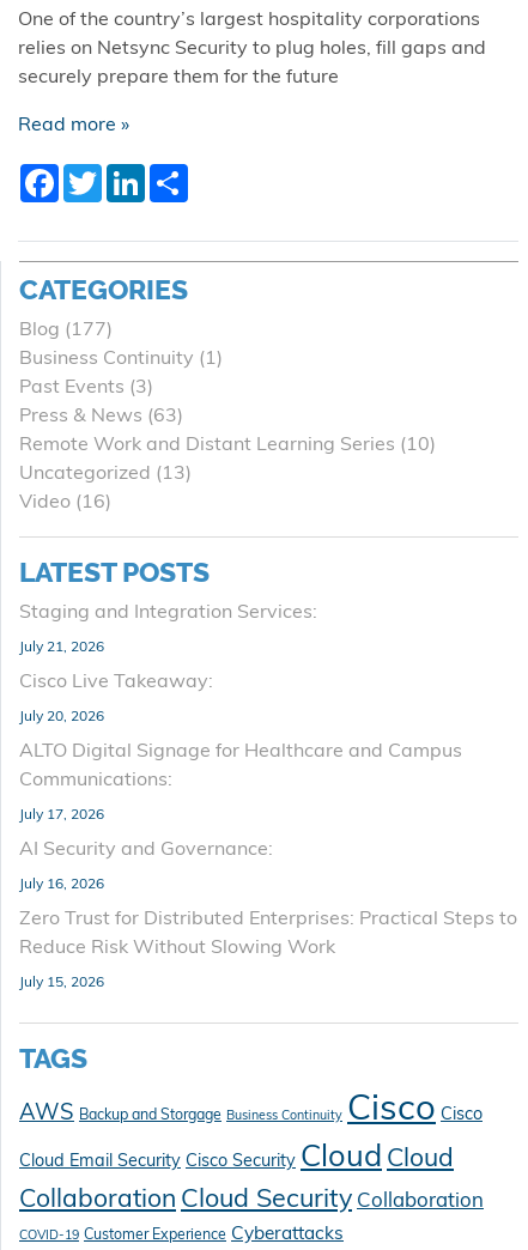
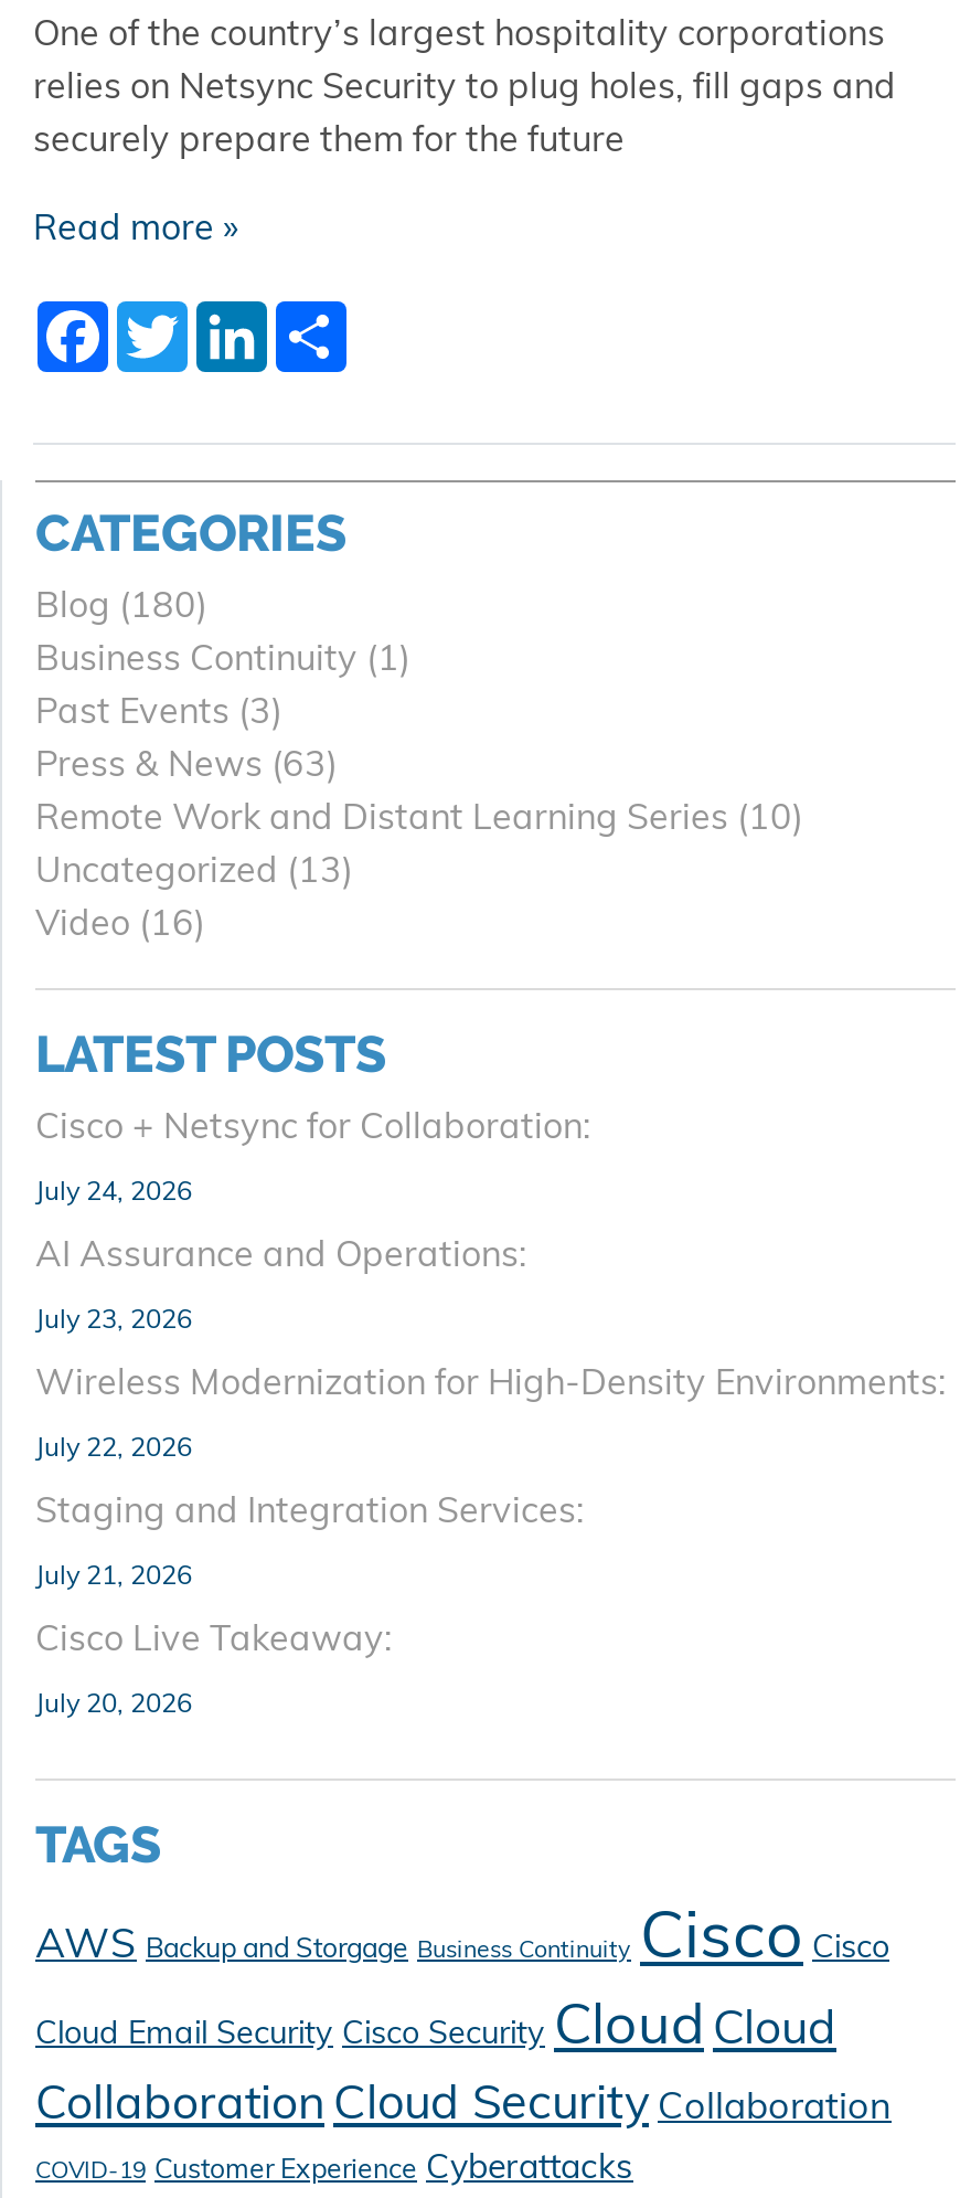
- Blog (177)
+ Blog (180)

+ Cisco + Netsync for Collaboration:
+ July 24, 2026
+ AI Assurance and Operations:
+ July 23, 2026
+ Wireless Modernization for High-Density Environments:
+ July 22, 2026

moved down: Staging and Integration Services: | July 21, 2026 | Cisco Live Takeaway: | July 20, 2026

- ALTO Digital Signage for Healthcare and Campus
- Communications:
- July 17, 2026
- AI Security and Governance:
- July 16, 2026
- Zero Trust for Distributed Enterprises: Practical Steps to
- Reduce Risk Without Slowing Work
- July 15, 2026
